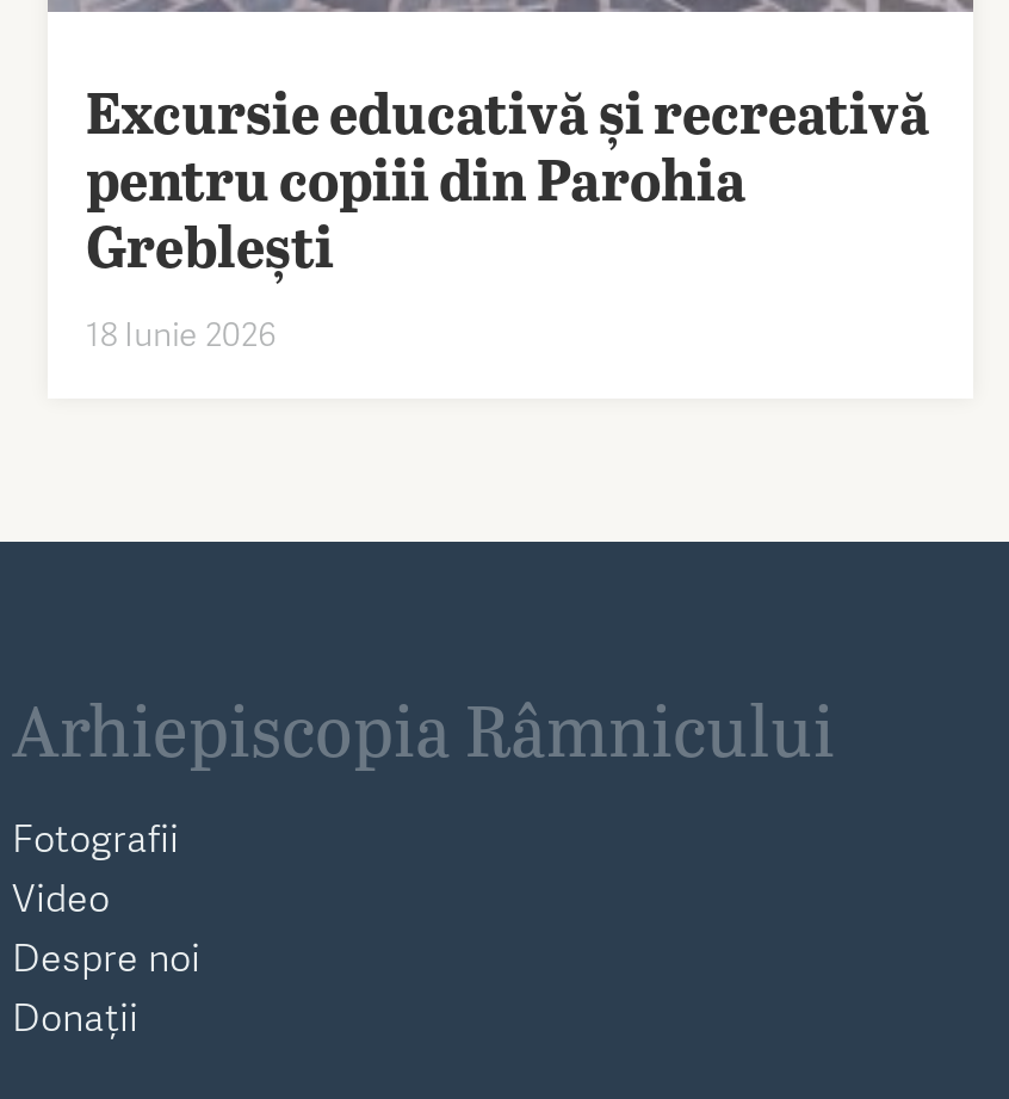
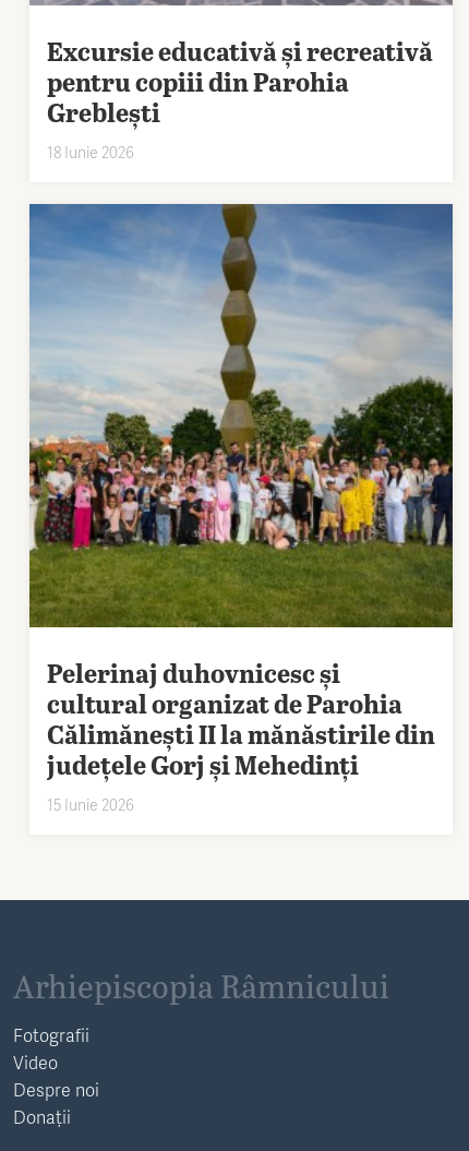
+ [image]
+ Pelerinaj duhovnicesc și
+ cultural organizat de Parohia
+ Călimănești II la mănăstirile din
+ județele Gorj și Mehedinți
+ 15 Iunie 2026
